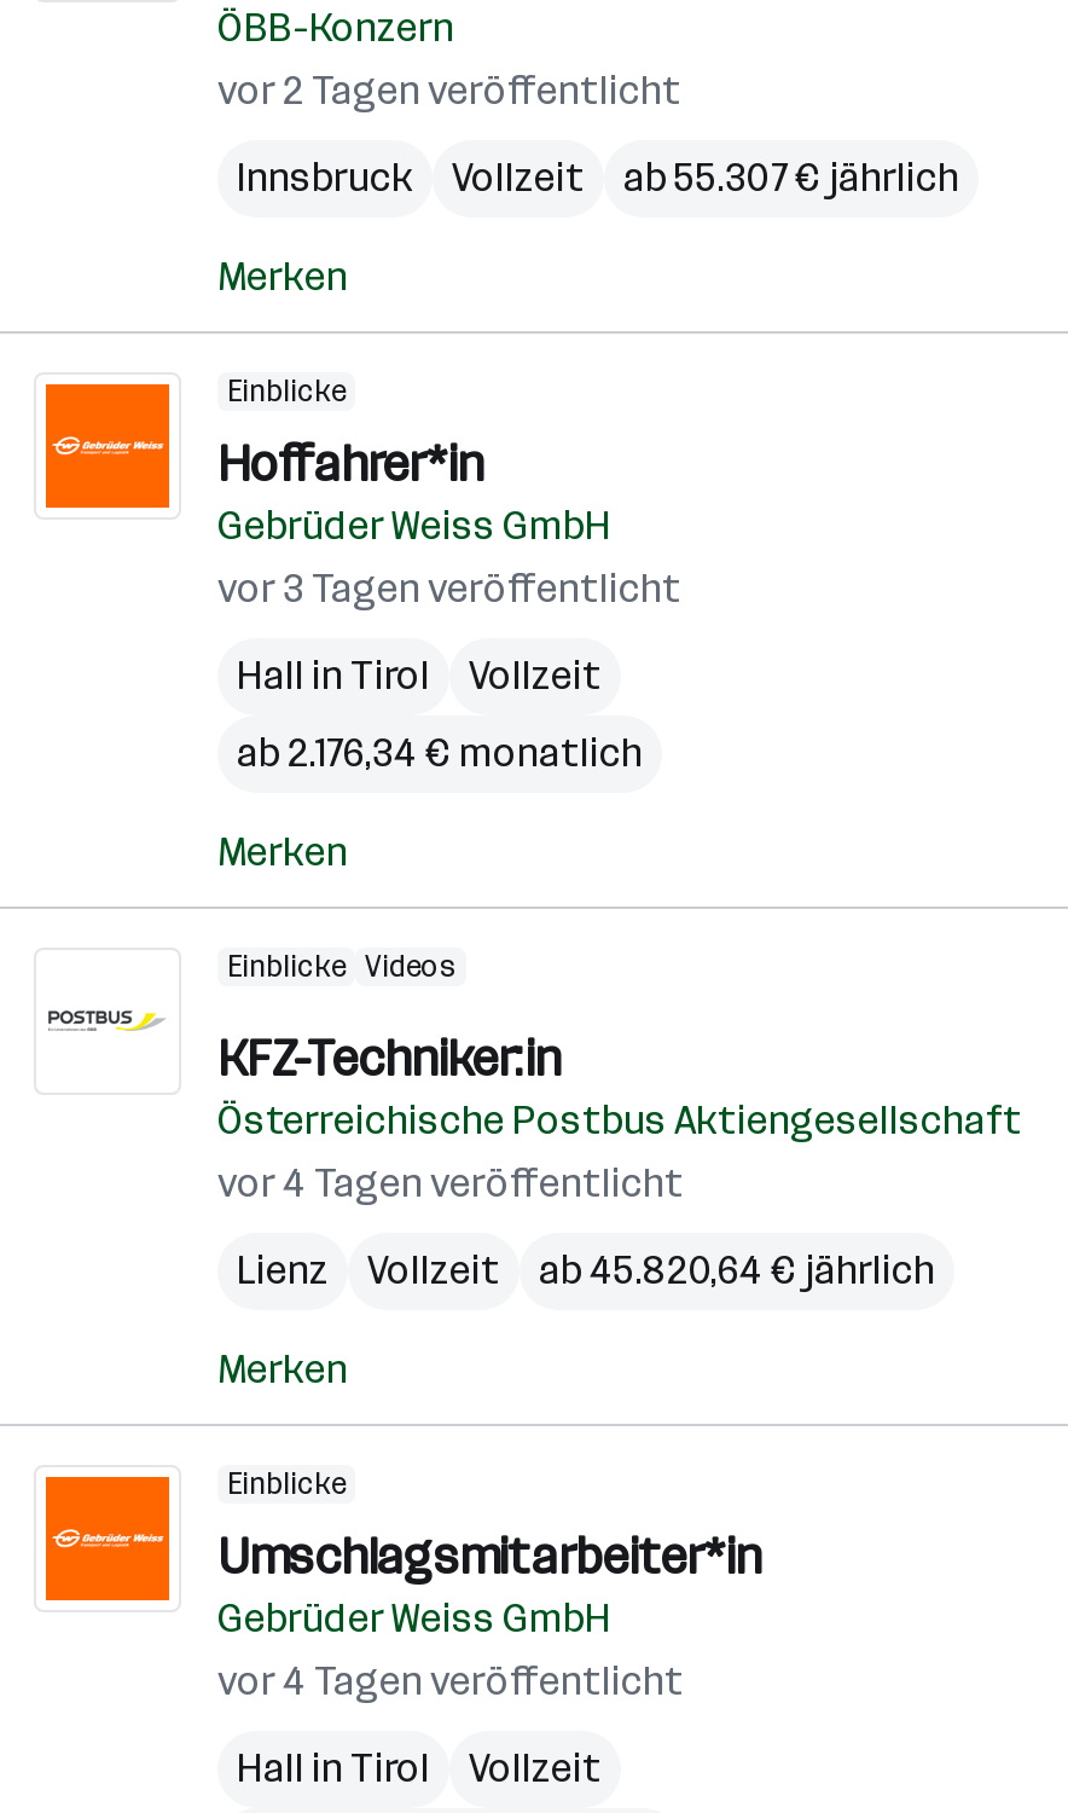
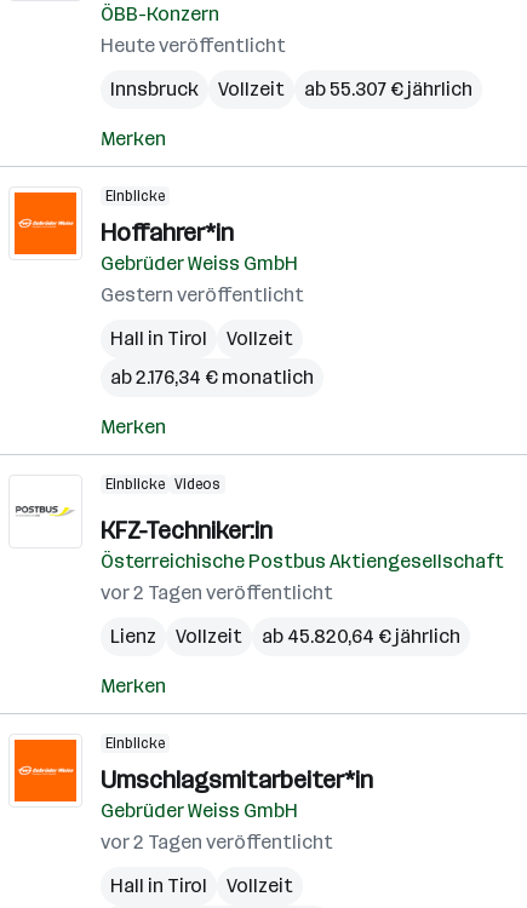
- vor 2 Tagen veröffentlicht
+ Heute veröffentlicht

- vor 3 Tagen veröffentlicht
+ Gestern veröffentlicht

- vor 4 Tagen veröffentlicht
+ vor 2 Tagen veröffentlicht

- vor 4 Tagen veröffentlicht
+ vor 2 Tagen veröffentlicht
